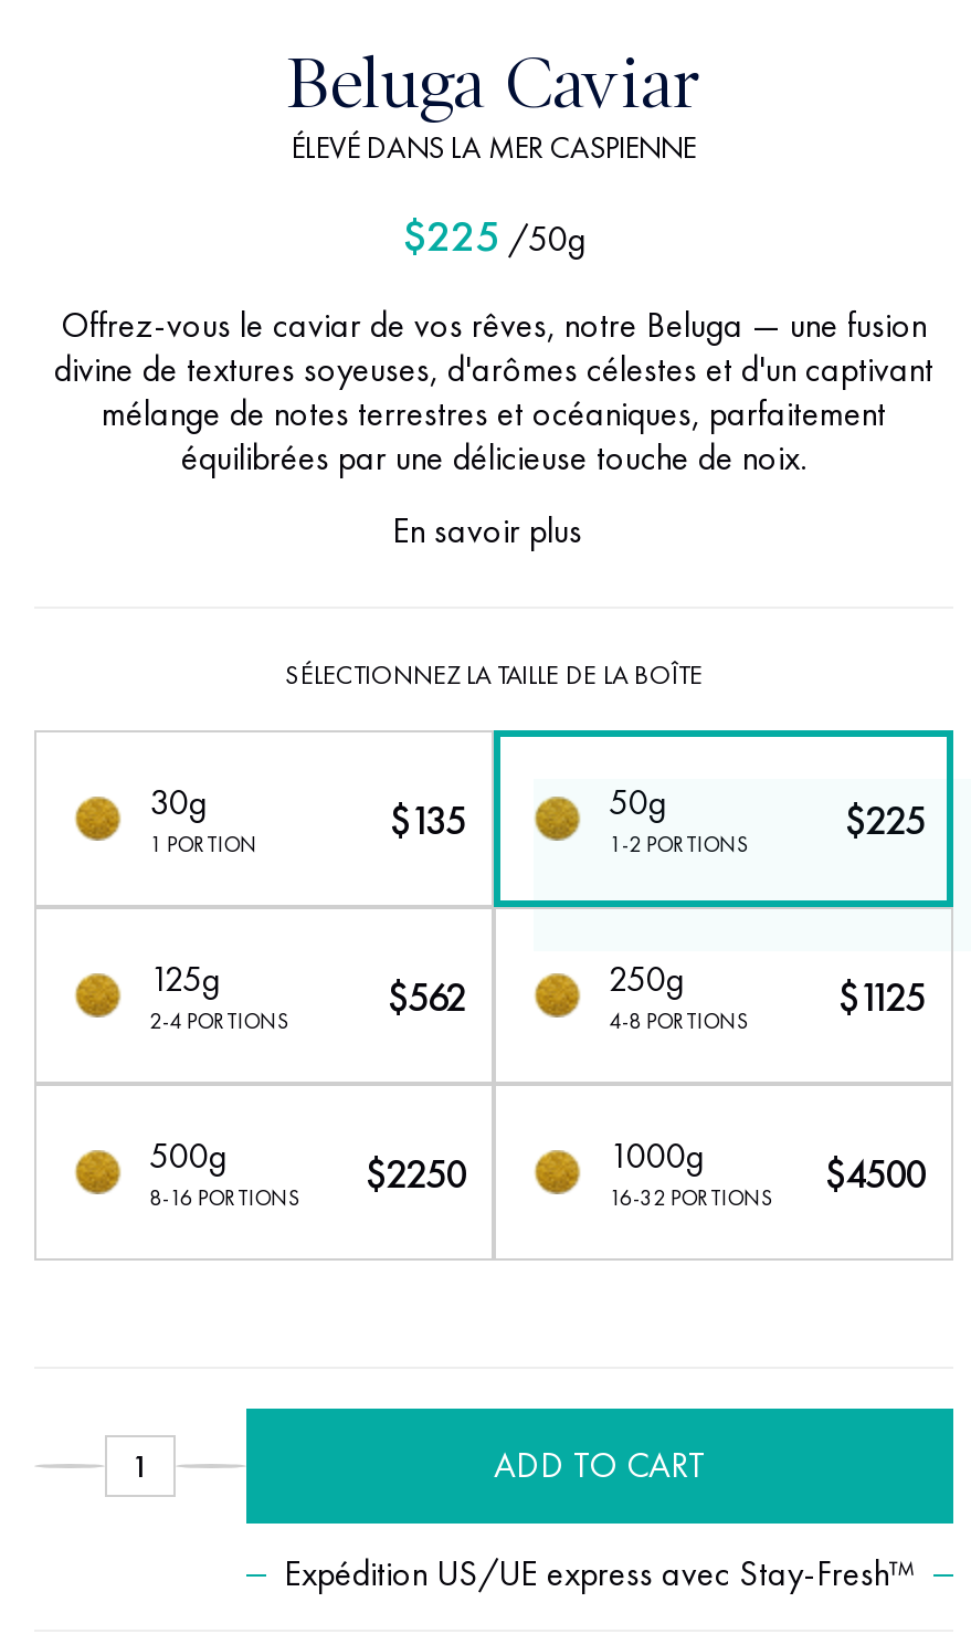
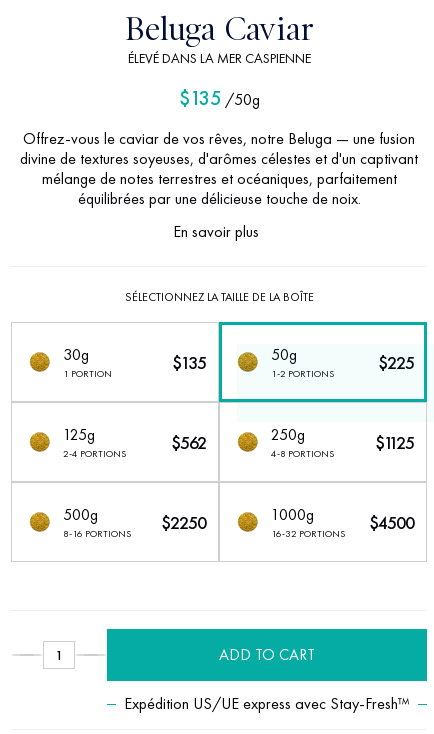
- $225 /50g
+ $135 /50g
